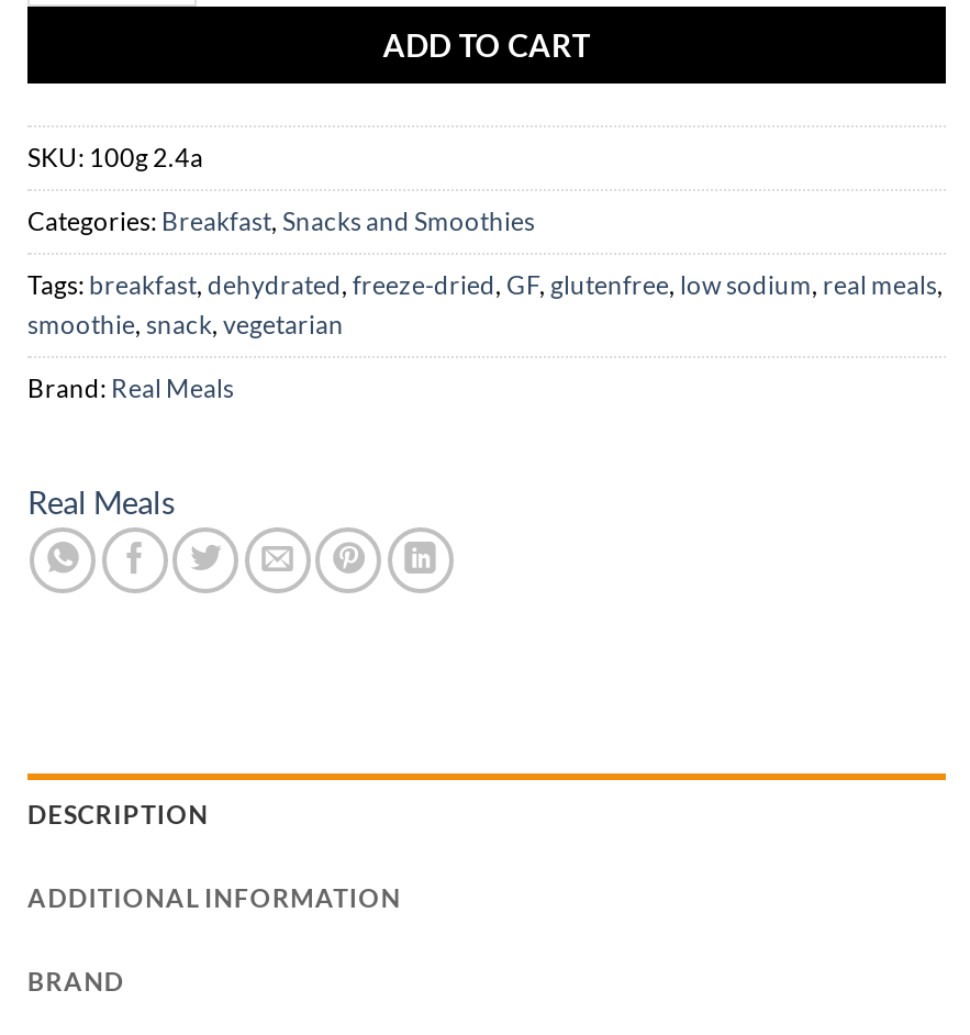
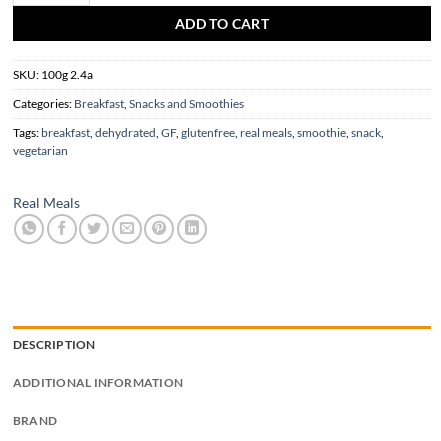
- Tags: breakfast, dehydrated, freeze-dried, GF, glutenfree, low sodium, real meals,
- smoothie, snack, vegetarian
- Brand: Real Meals
+ Tags: breakfast, dehydrated, GF, glutenfree, real meals, smoothie, snack,
+ vegetarian
